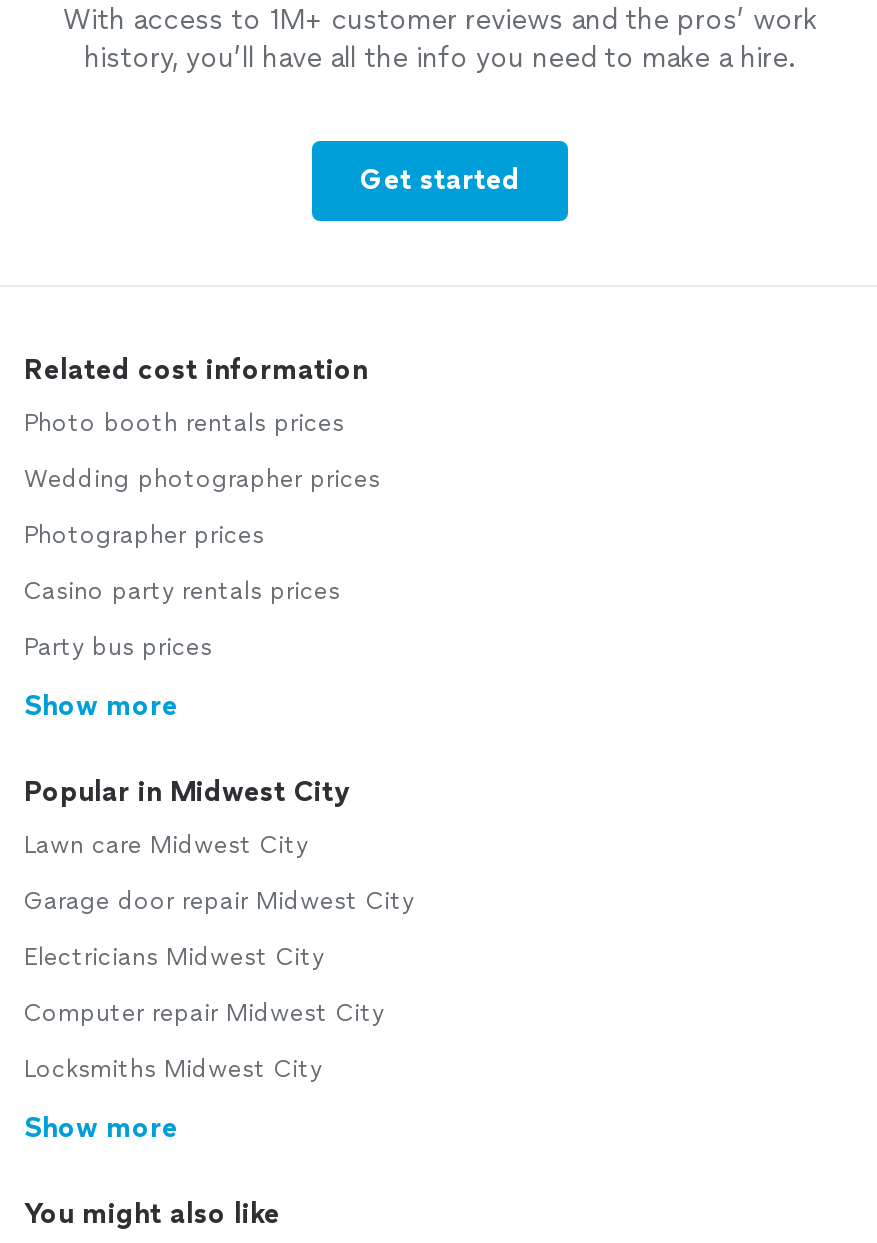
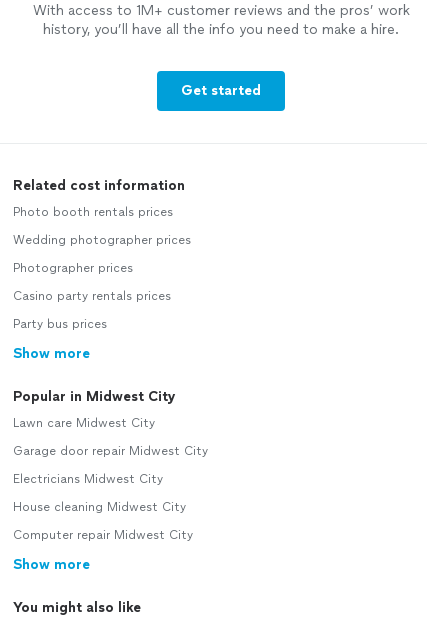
+ House cleaning Midwest City

moved down: Computer repair Midwest City

- Locksmiths Midwest City
